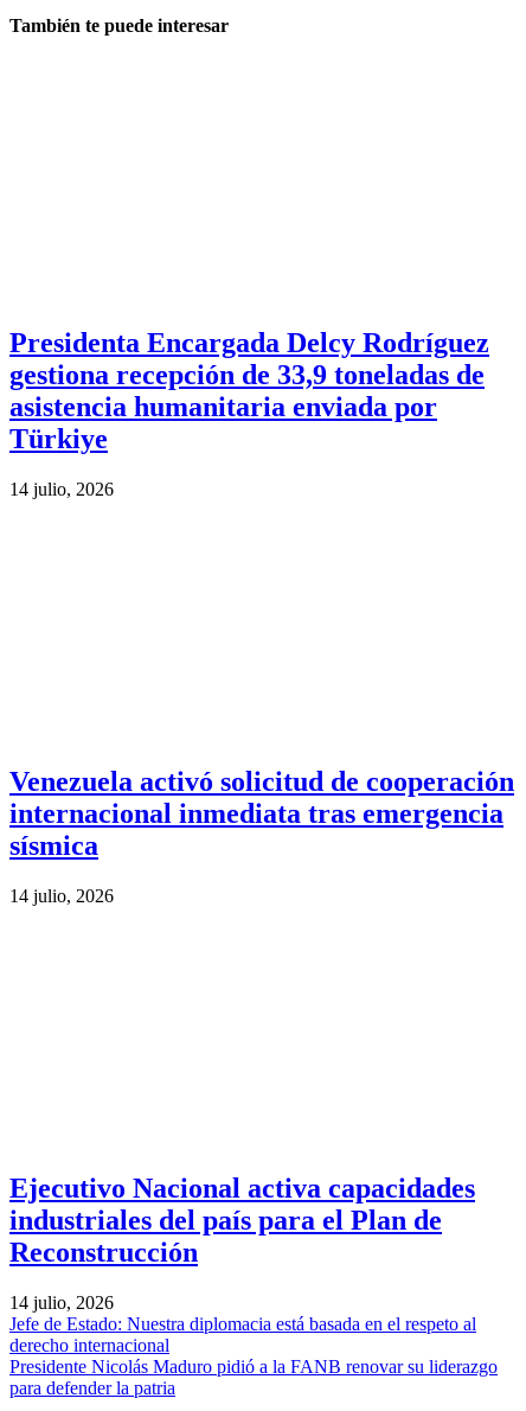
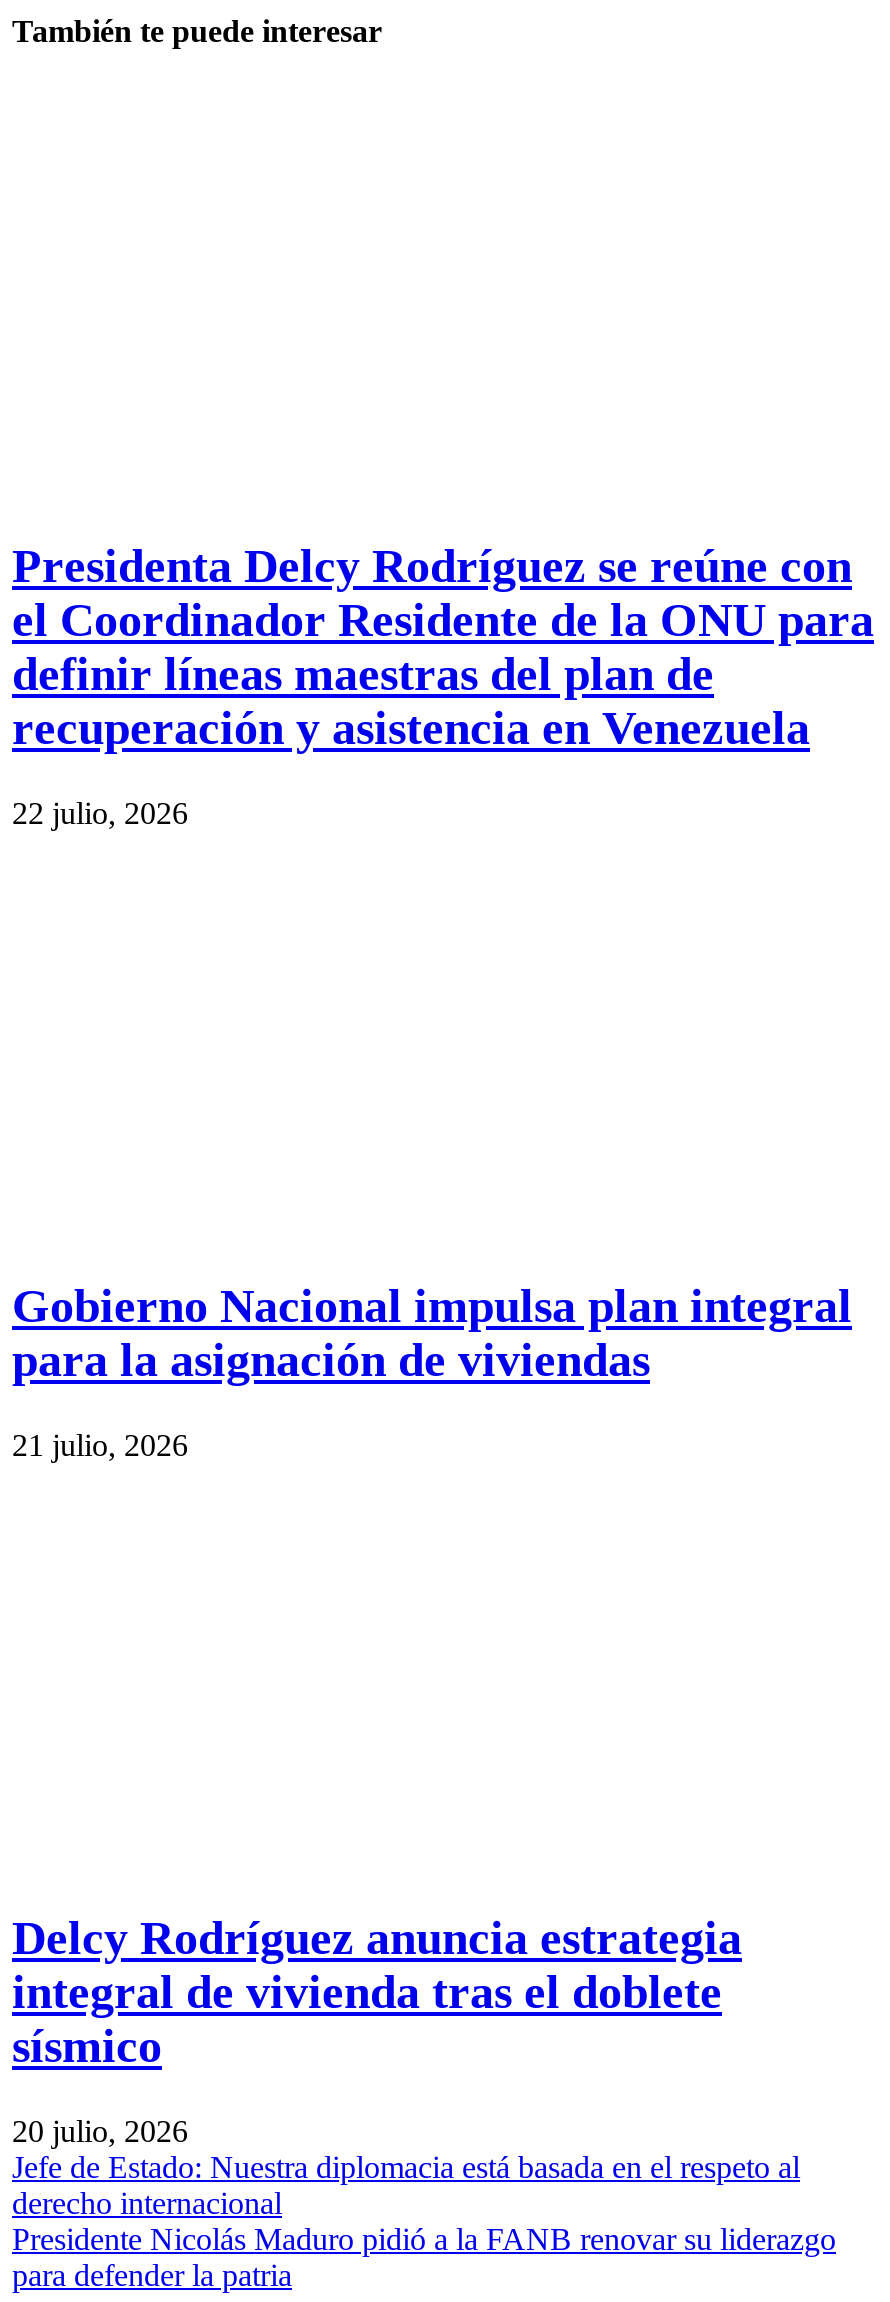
- Presidenta Encargada Delcy Rodríguez
- gestiona recepción de 33,9 toneladas de
- asistencia humanitaria enviada por
- Türkiye
+ Presidenta Delcy Rodríguez se reúne con
+ el Coordinador Residente de la ONU para
+ definir líneas maestras del plan de
+ recuperación y asistencia en Venezuela

- 14 julio, 2026
+ 22 julio, 2026

- Venezuela activó solicitud de cooperación
- internacional inmediata tras emergencia
- sísmica
+ Gobierno Nacional impulsa plan integral
+ para la asignación de viviendas

- 14 julio, 2026
+ 21 julio, 2026

- Ejecutivo Nacional activa capacidades
- industriales del país para el Plan de
- Reconstrucción
+ Delcy Rodríguez anuncia estrategia
+ integral de vivienda tras el doblete
+ sísmico

- 14 julio, 2026
+ 20 julio, 2026
